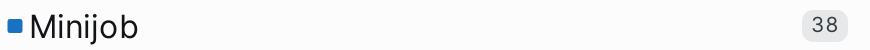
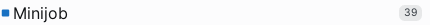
- 38
+ 39
